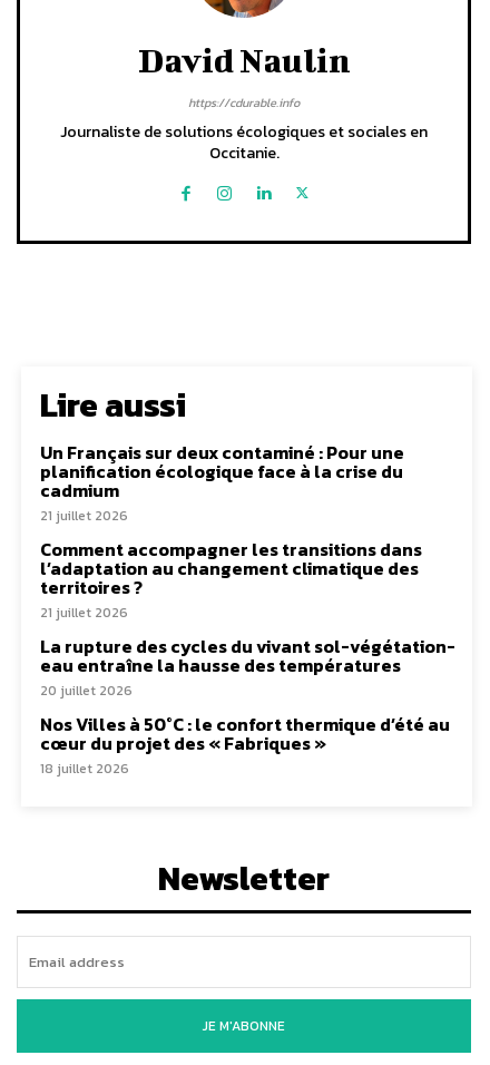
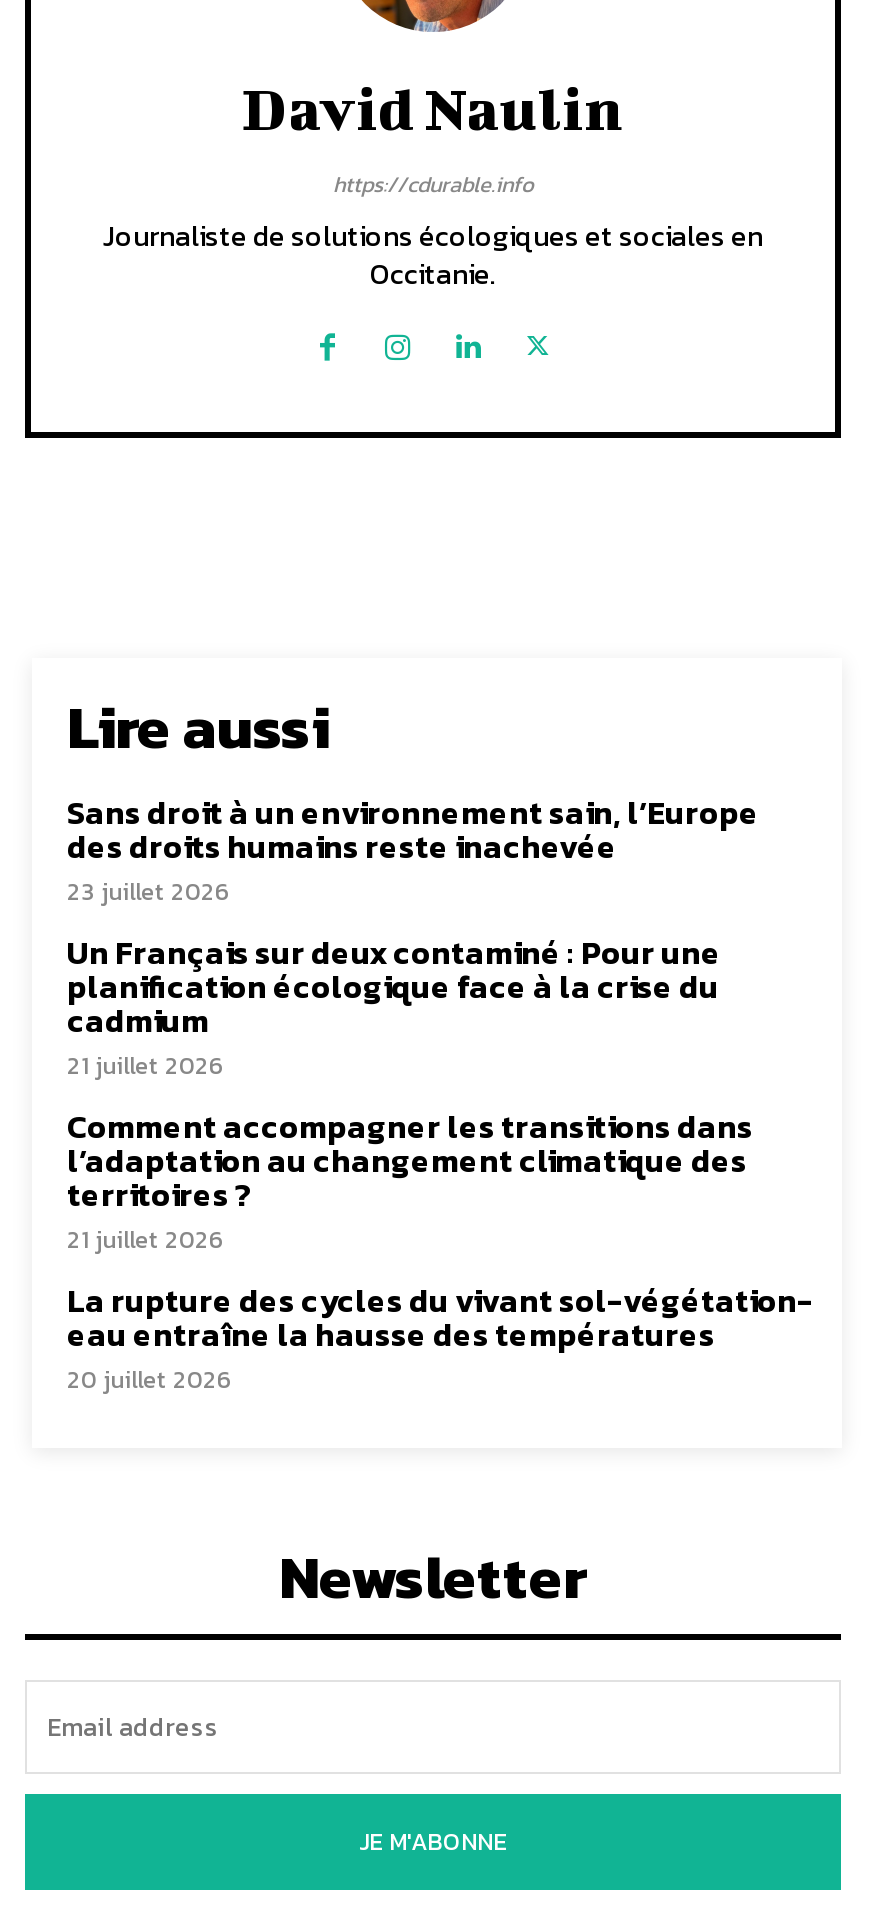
+ Sans droit à un environnement sain, l’Europe
+ des droits humains reste inachevée
+ 23 juillet 2026

moved down: Un Français sur deux contaminé : Pour une | planification écologique face à la crise du | cadmium | ... | eau entraîne la hausse des températures | 20 juillet 2026

- Nos Villes à 50°C : le confort thermique d’été au
- cœur du projet des « Fabriques »
- 18 juillet 2026
